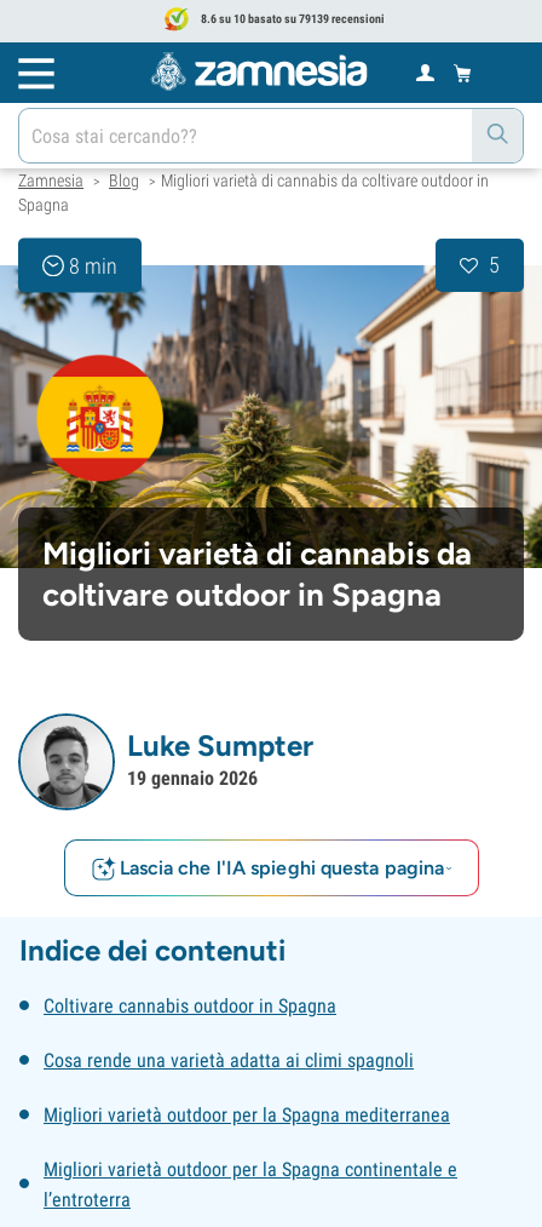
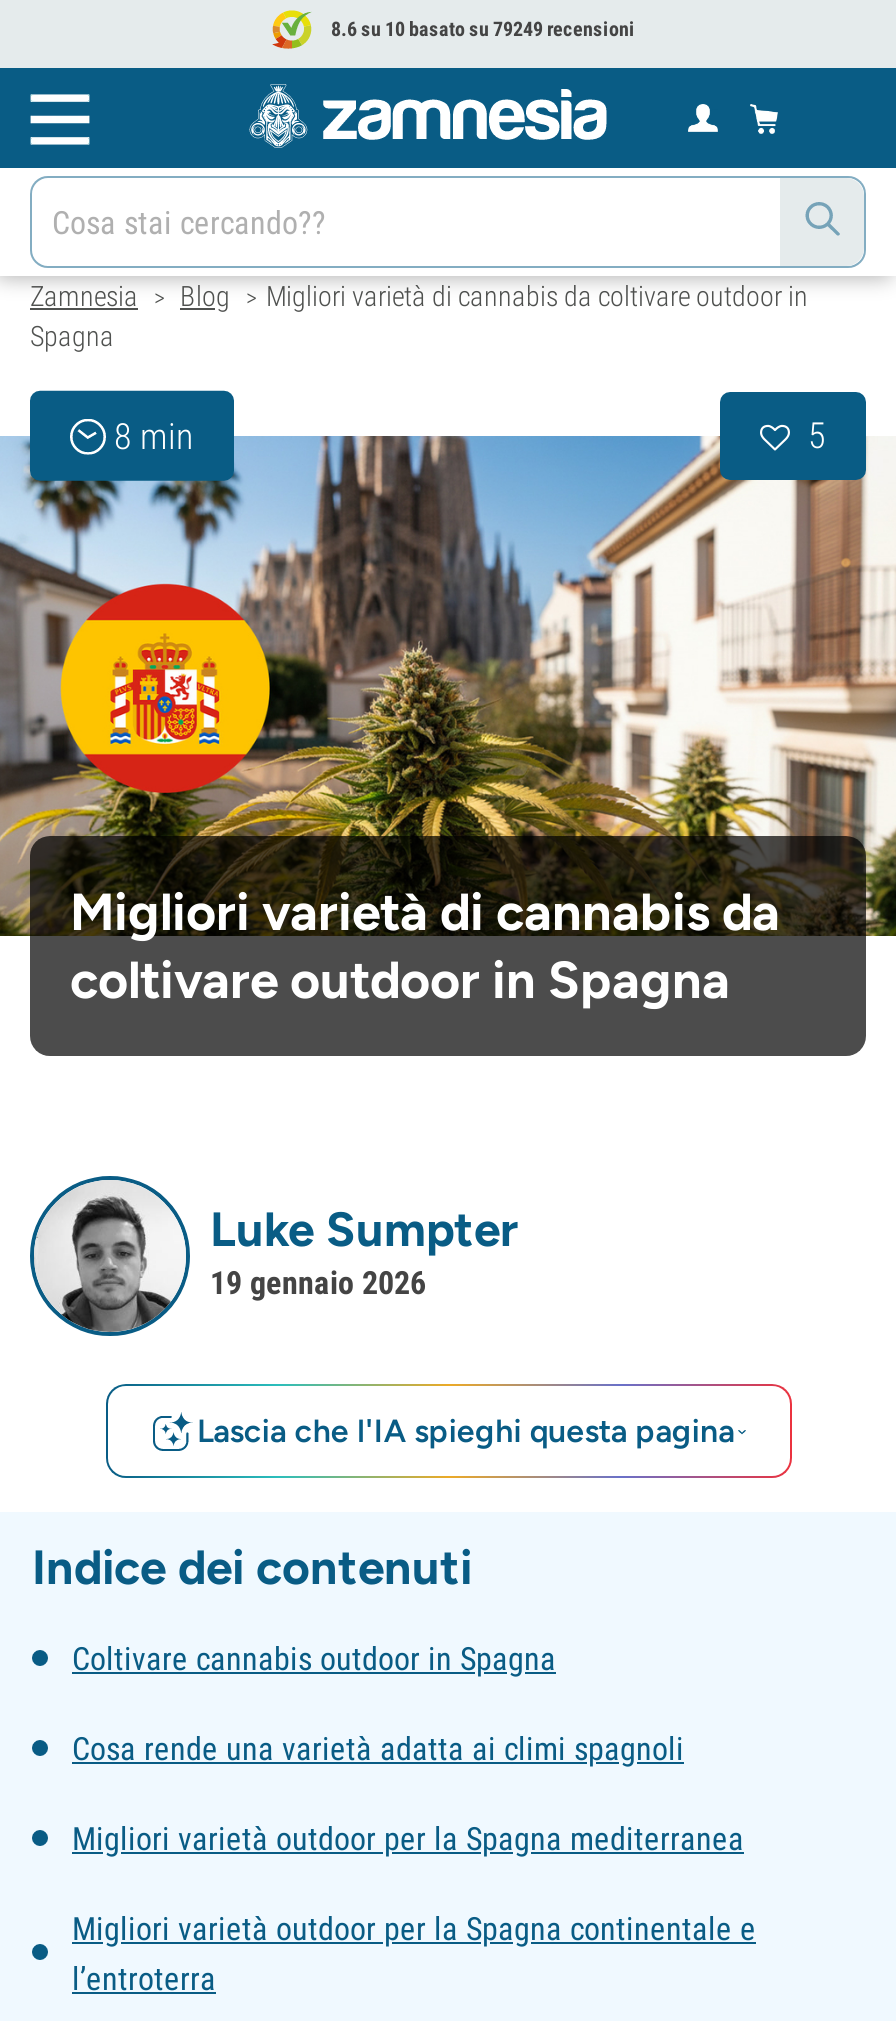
- 8.6 su 10 basato su 79139 recensioni
+ 8.6 su 10 basato su 79249 recensioni
